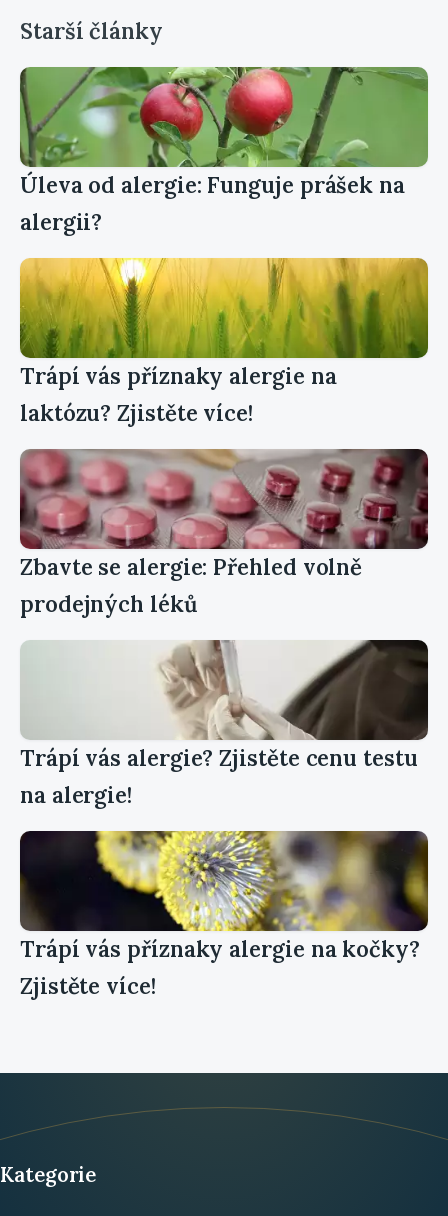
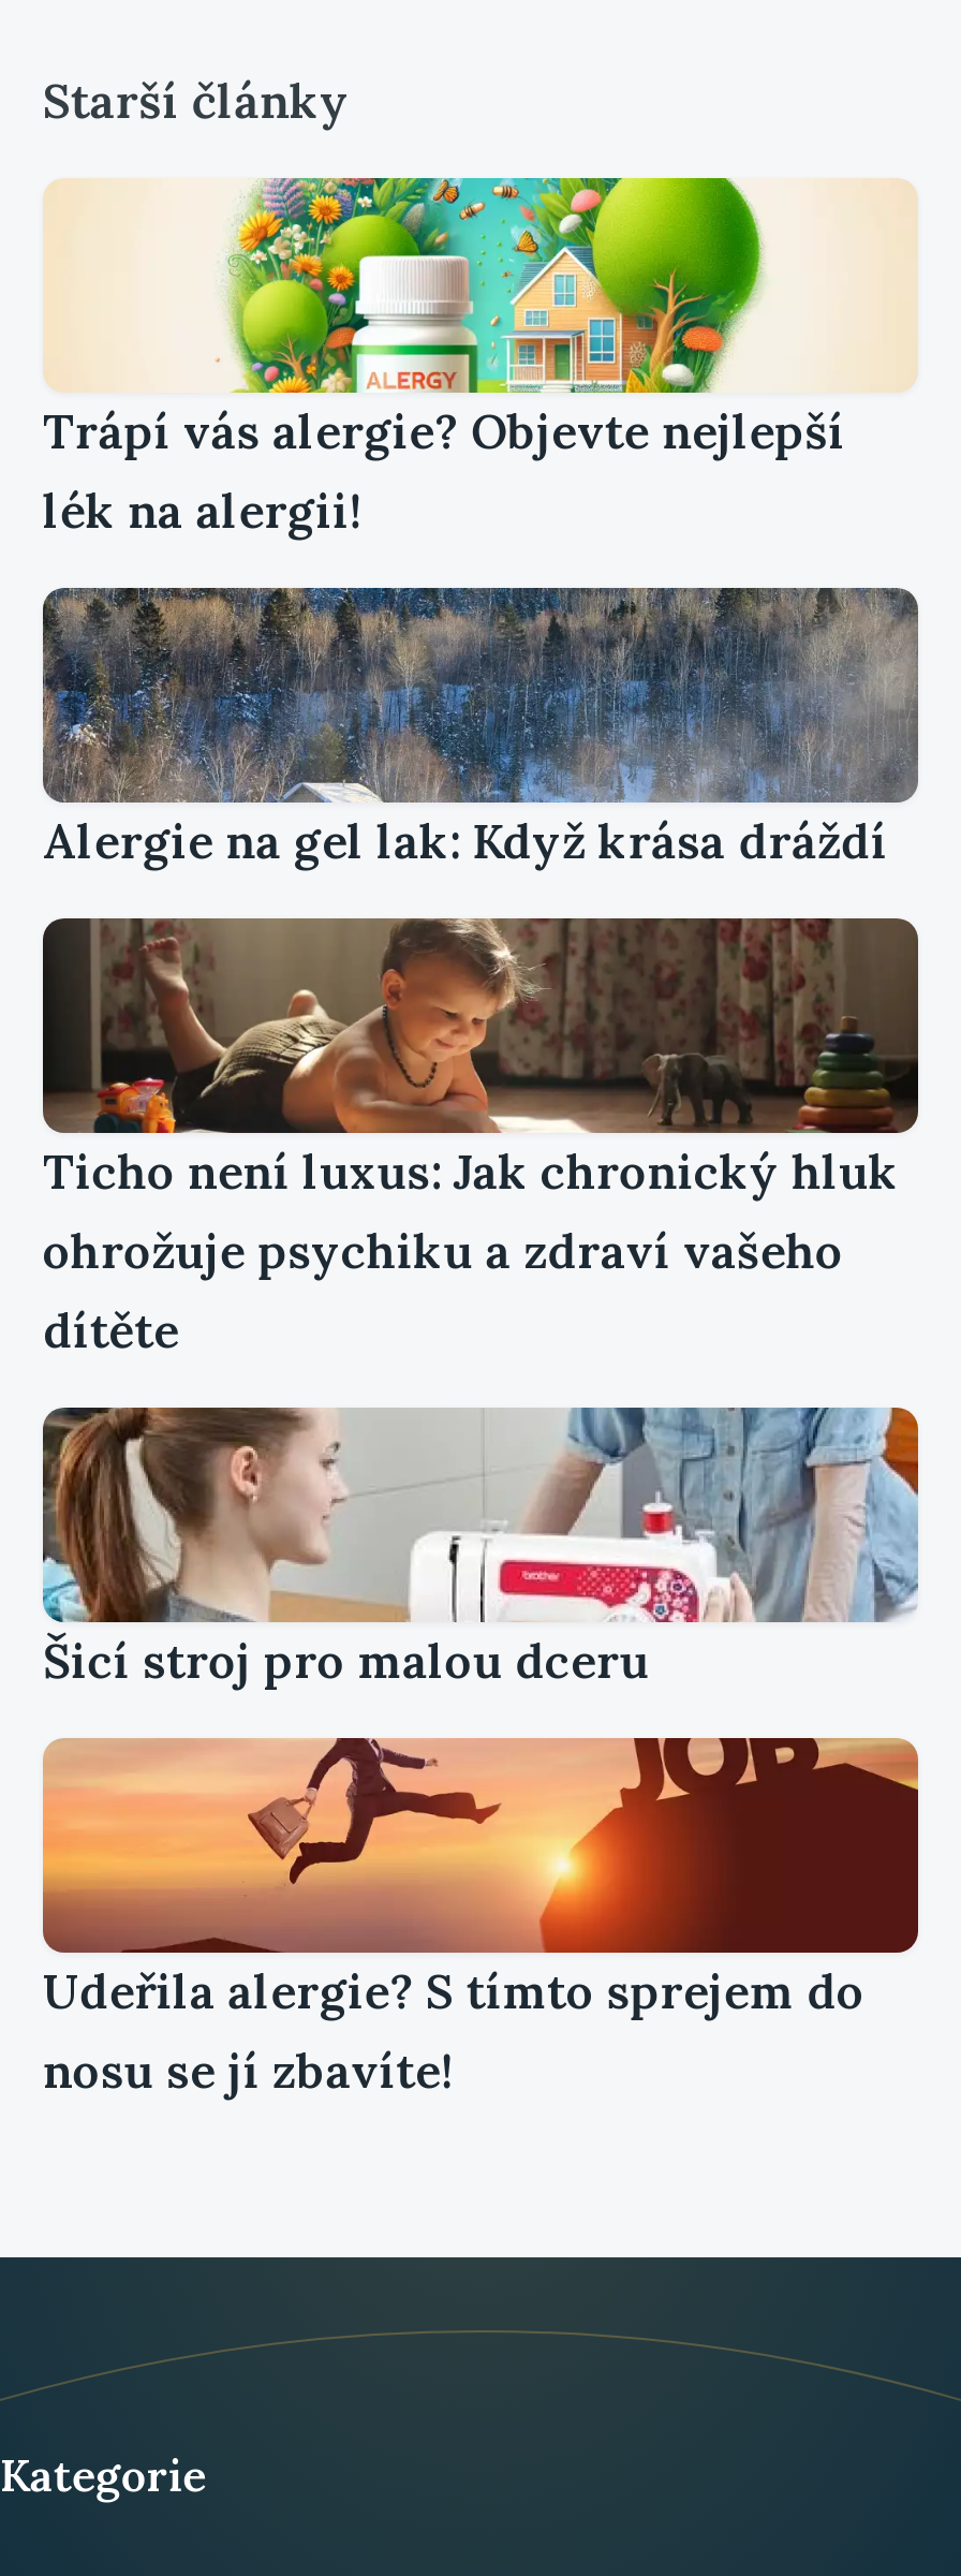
- [image]
- Úleva od alergie: Funguje prášek na
- alergii?
+ [image]
+ Trápí vás alergie? Objevte nejlepší
+ lék na alergii!

- [image]
- Trápí vás příznaky alergie na
- laktózu? Zjistěte více!
+ [image]
+ Alergie na gel lak: Když krása dráždí

- [image]
+ [image]

- Zbavte se alergie: Přehled volně
- prodejných léků
+ Ticho není luxus: Jak chronický hluk
+ ohrožuje psychiku a zdraví vašeho
+ dítěte

- [image]
+ [image]

- Trápí vás alergie? Zjistěte cenu testu
- na alergie!
+ Šicí stroj pro malou dceru

- [image]
- Trápí vás příznaky alergie na kočky?
- Zjistěte více!
+ [image]
+ Udeřila alergie? S tímto sprejem do
+ nosu se jí zbavíte!
